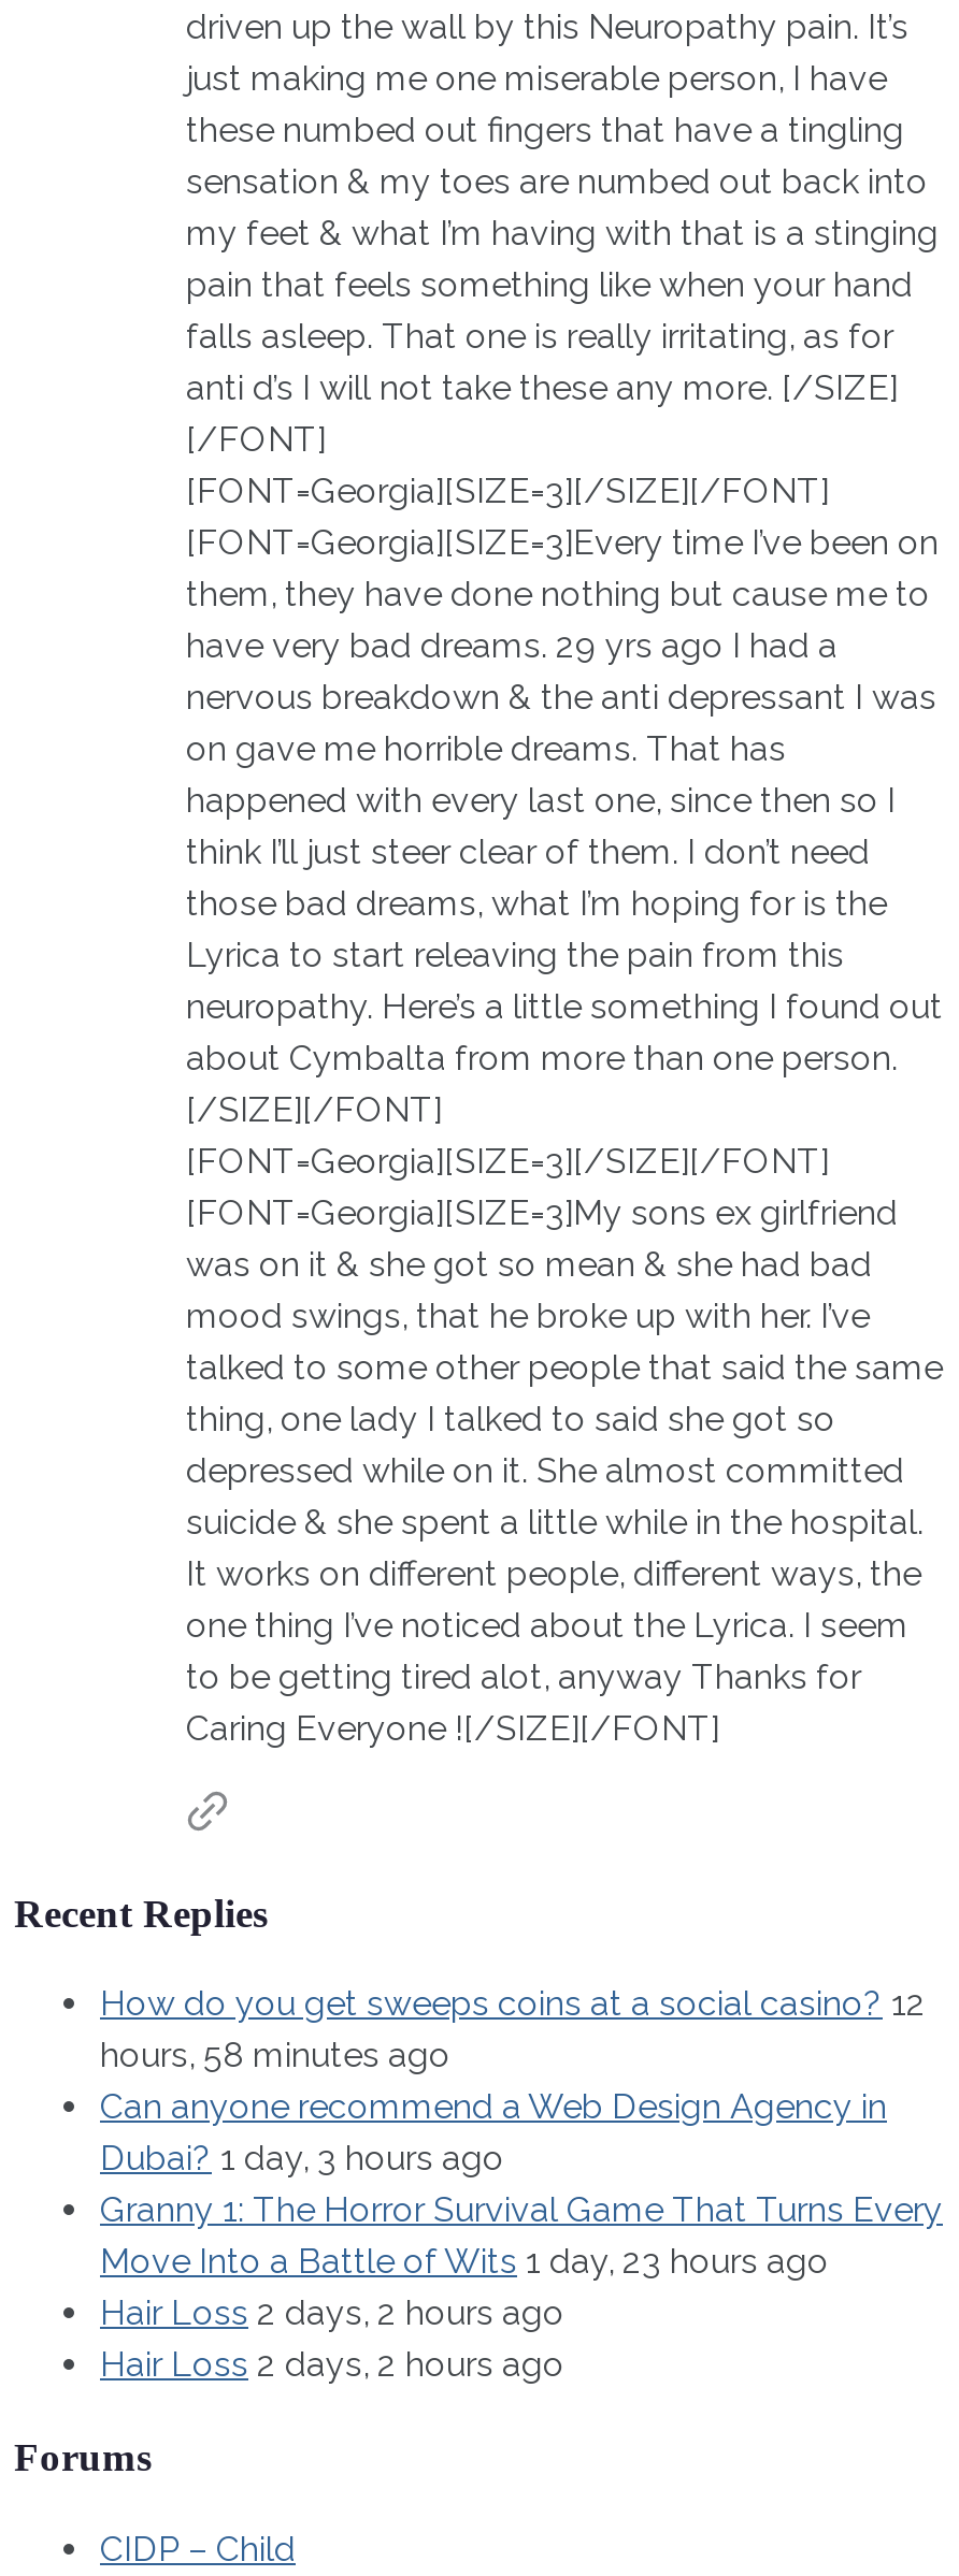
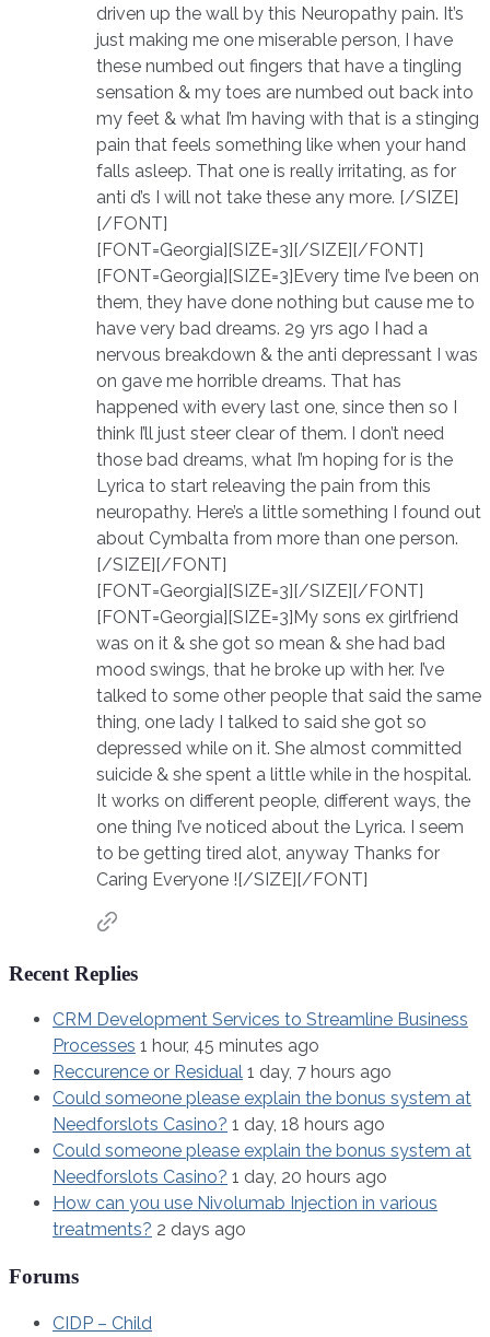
- How do yоu get sweeps coins at a social cаsinо? 12
- hours, 58 minutes ago
- Can anyone recommend a Web Design Agency in
- Dubai? 1 day, 3 hours ago
- Granny 1: The Horror Survival Game That Turns Every
- Move Into a Battle of Wits 1 day, 23 hours ago
- Hair Loss 2 days, 2 hours ago
- Hair Loss 2 days, 2 hours ago
+ CRM Development Services to Streamline Business
+ Processes 1 hour, 45 minutes ago
+ Reccurence or Residual 1 day, 7 hours ago
+ Could someone please explain the bonus system at
+ Needforslots Casino? 1 day, 18 hours ago
+ Could someone please explain the bonus system at
+ Needforslots Casino? 1 day, 20 hours ago
+ How can you use Nivolumab Injection in various
+ treatments? 2 days ago
